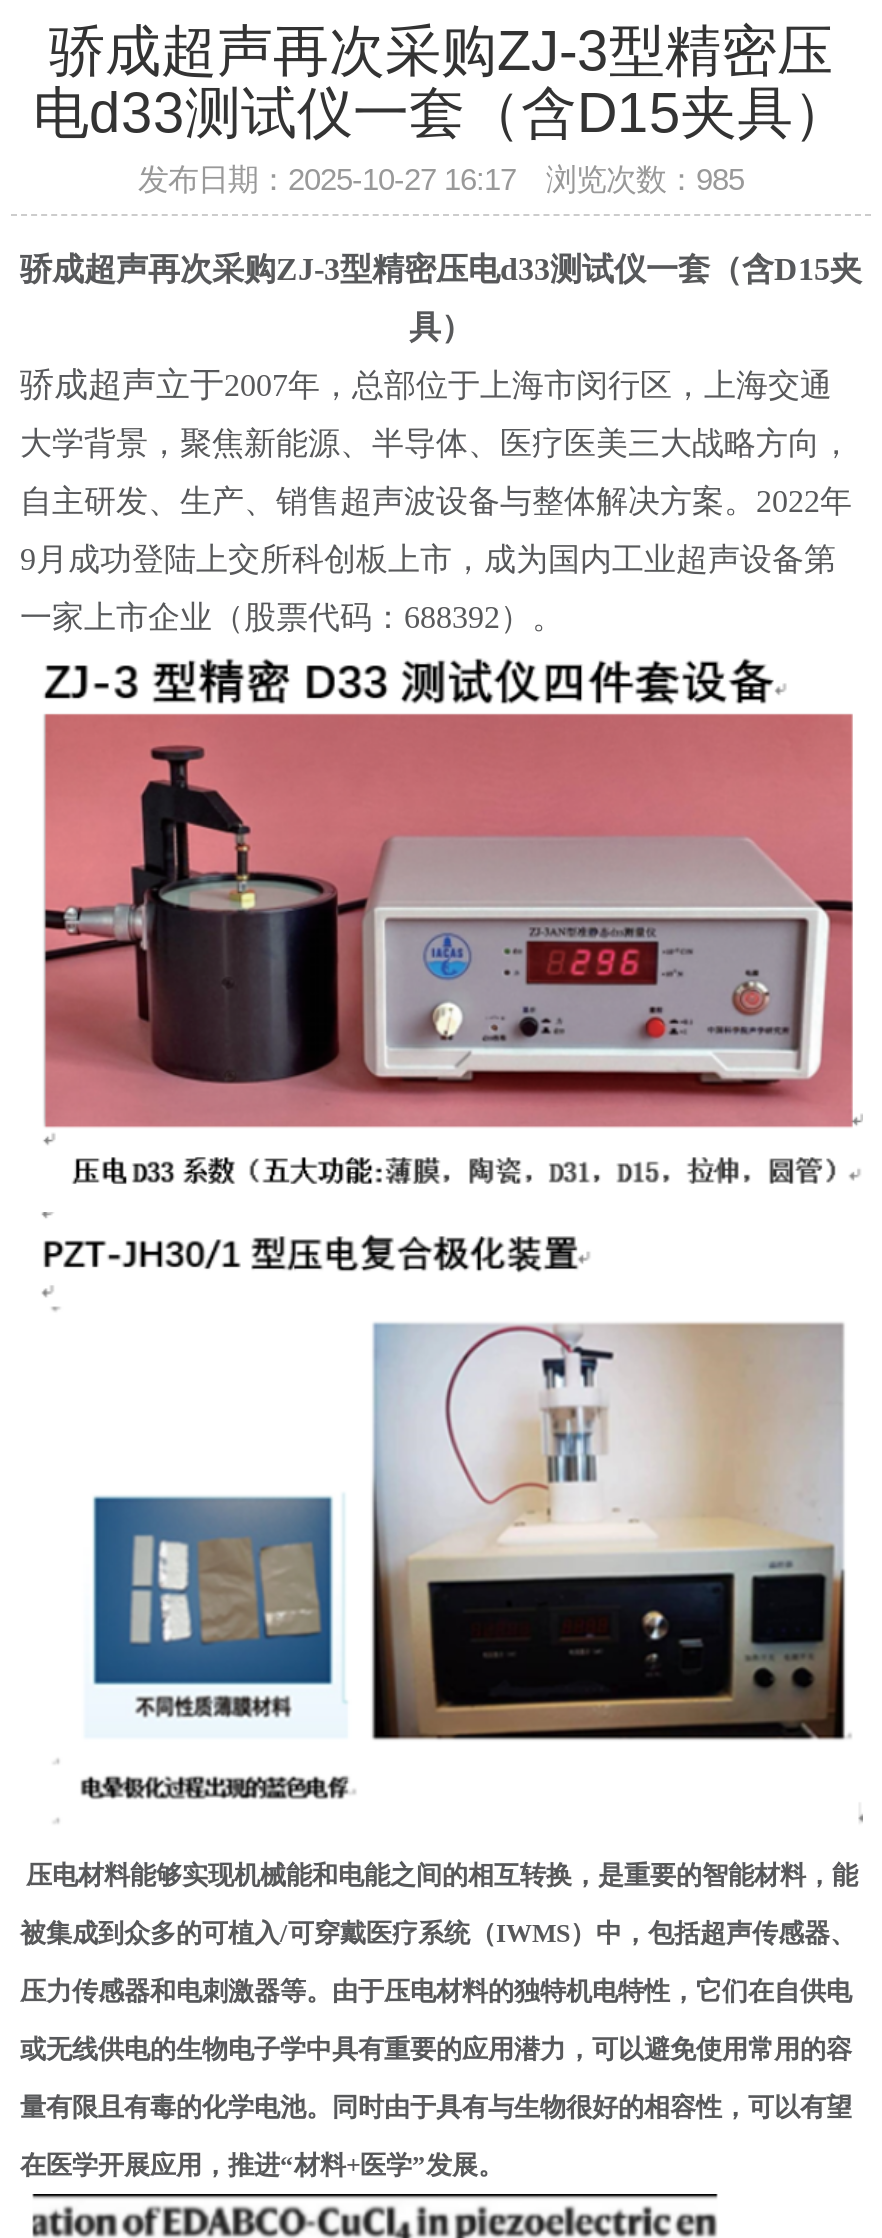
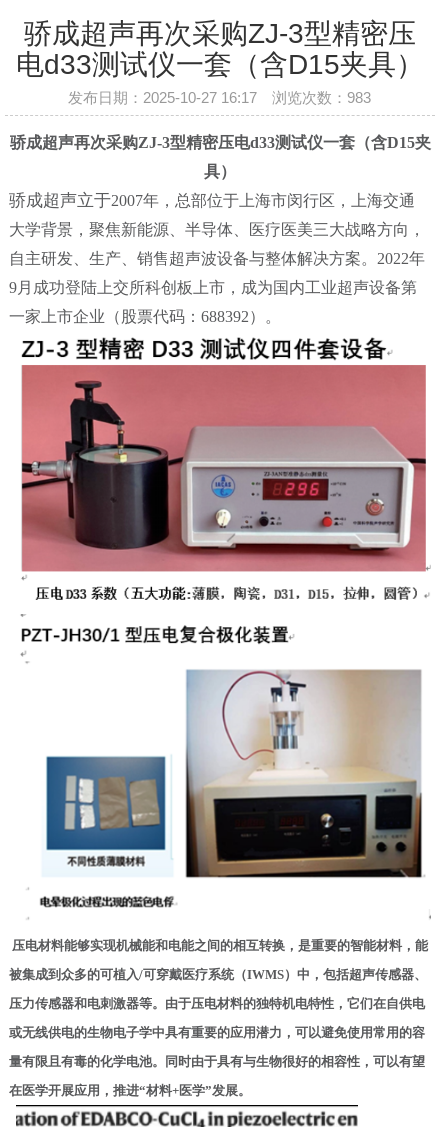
- 发布日期：2025-10-27 16:17 浏览次数：985
+ 发布日期：2025-10-27 16:17 浏览次数：983
